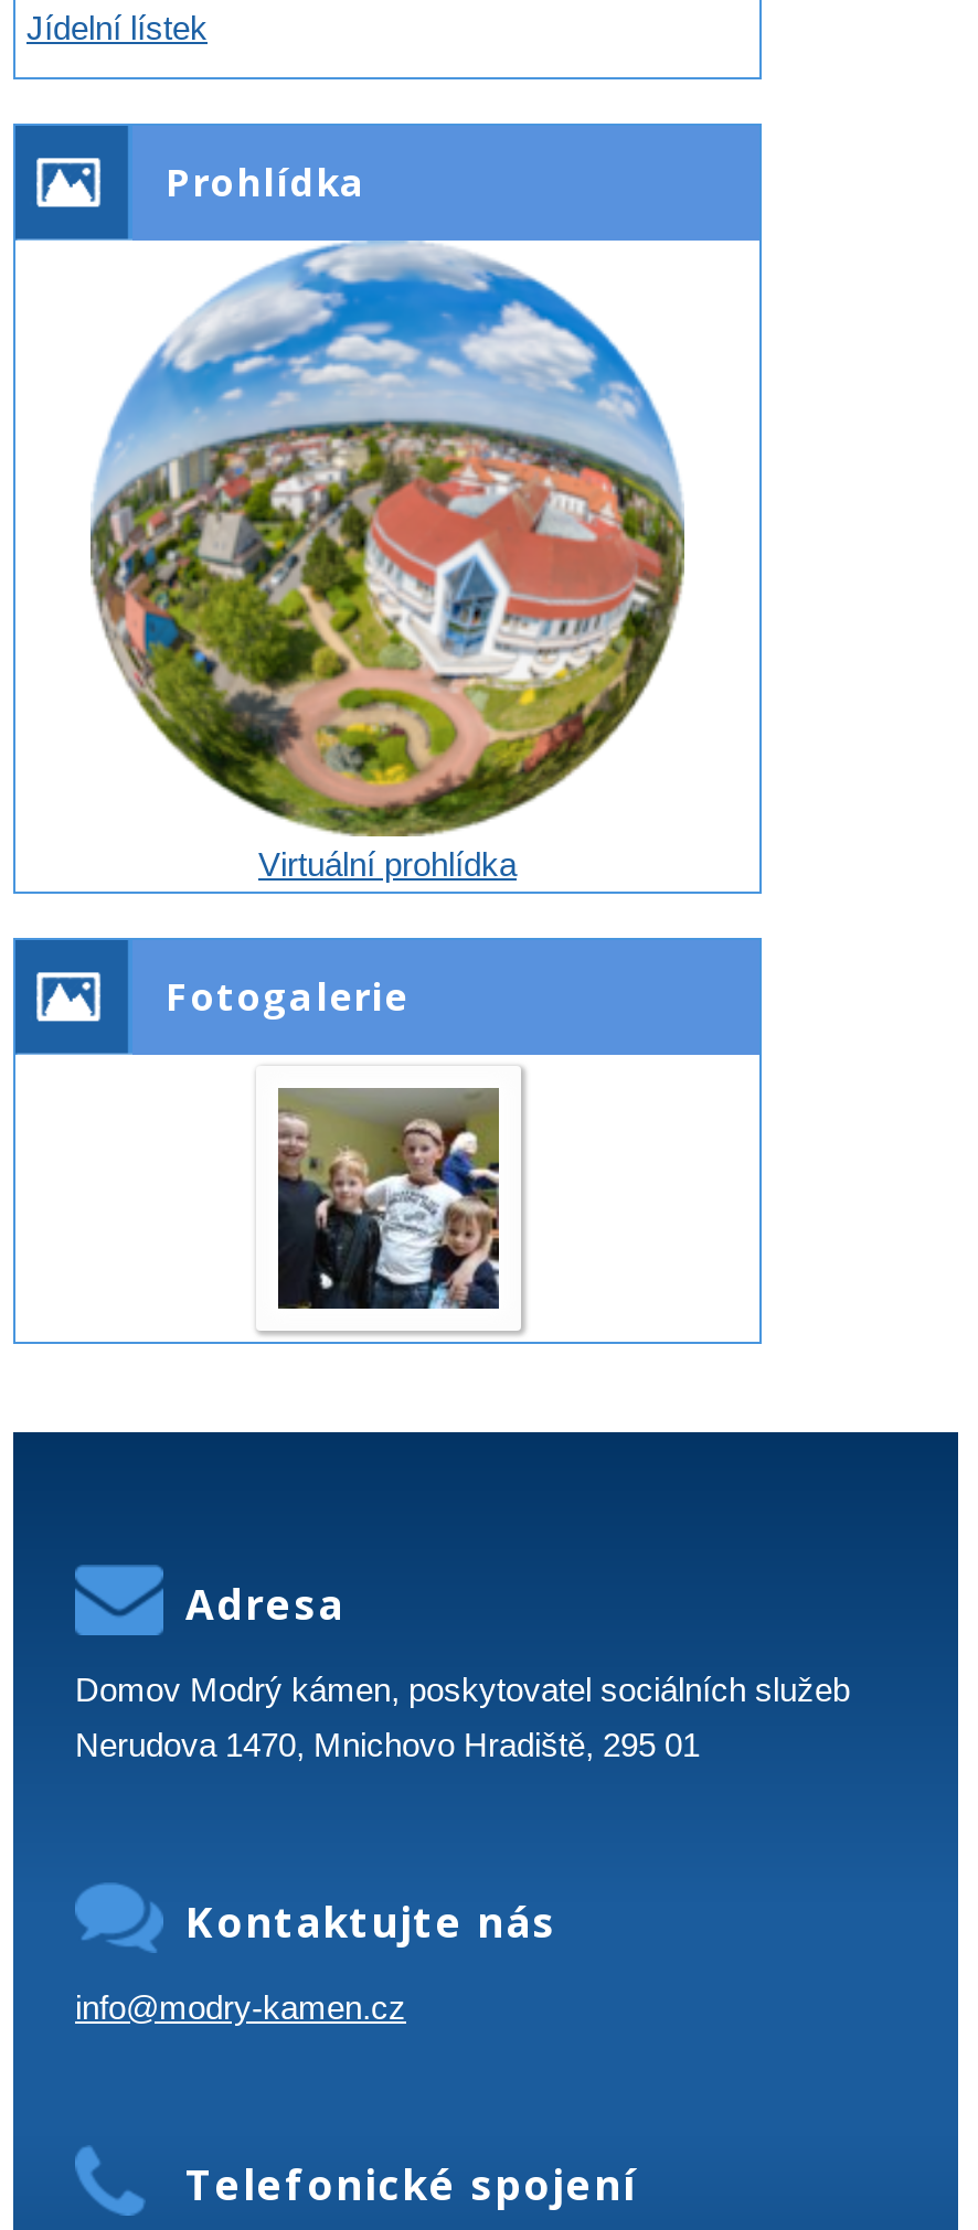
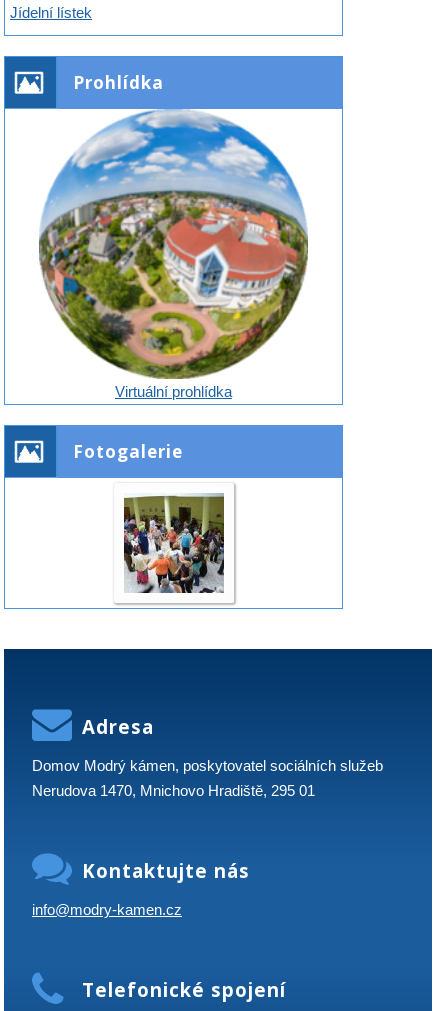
- [image]
+ [image]
